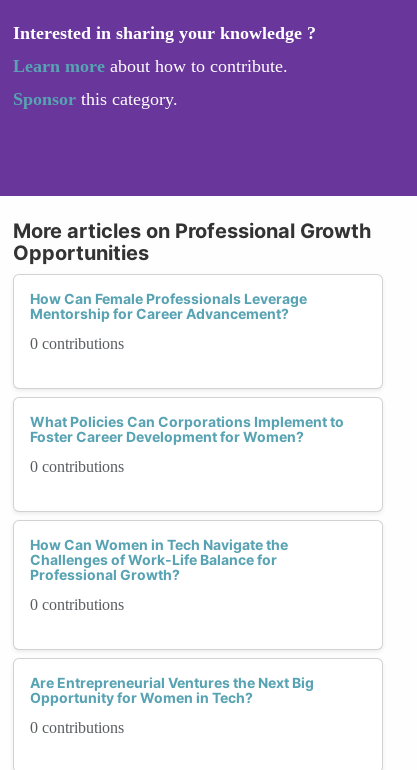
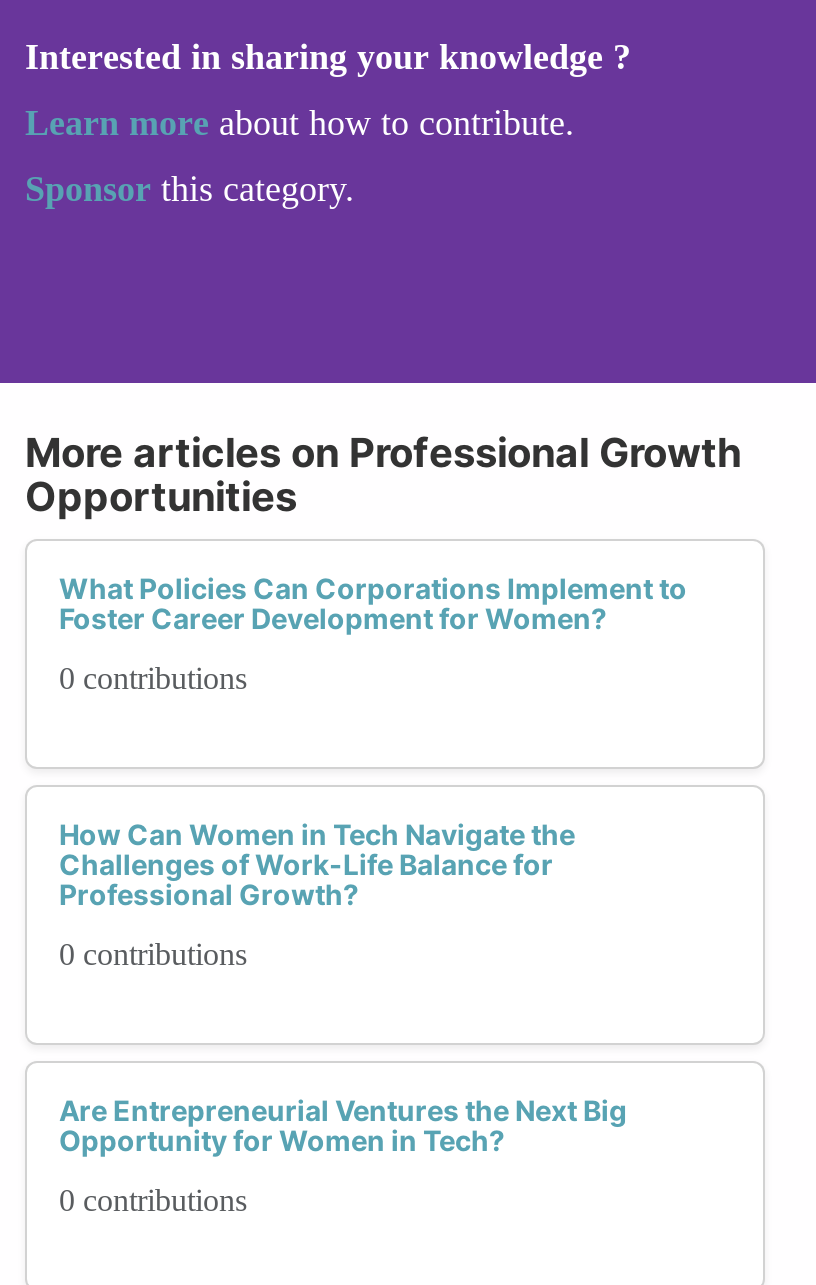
- How Can Female Professionals Leverage
- Mentorship for Career Advancement?
- 0 contributions
